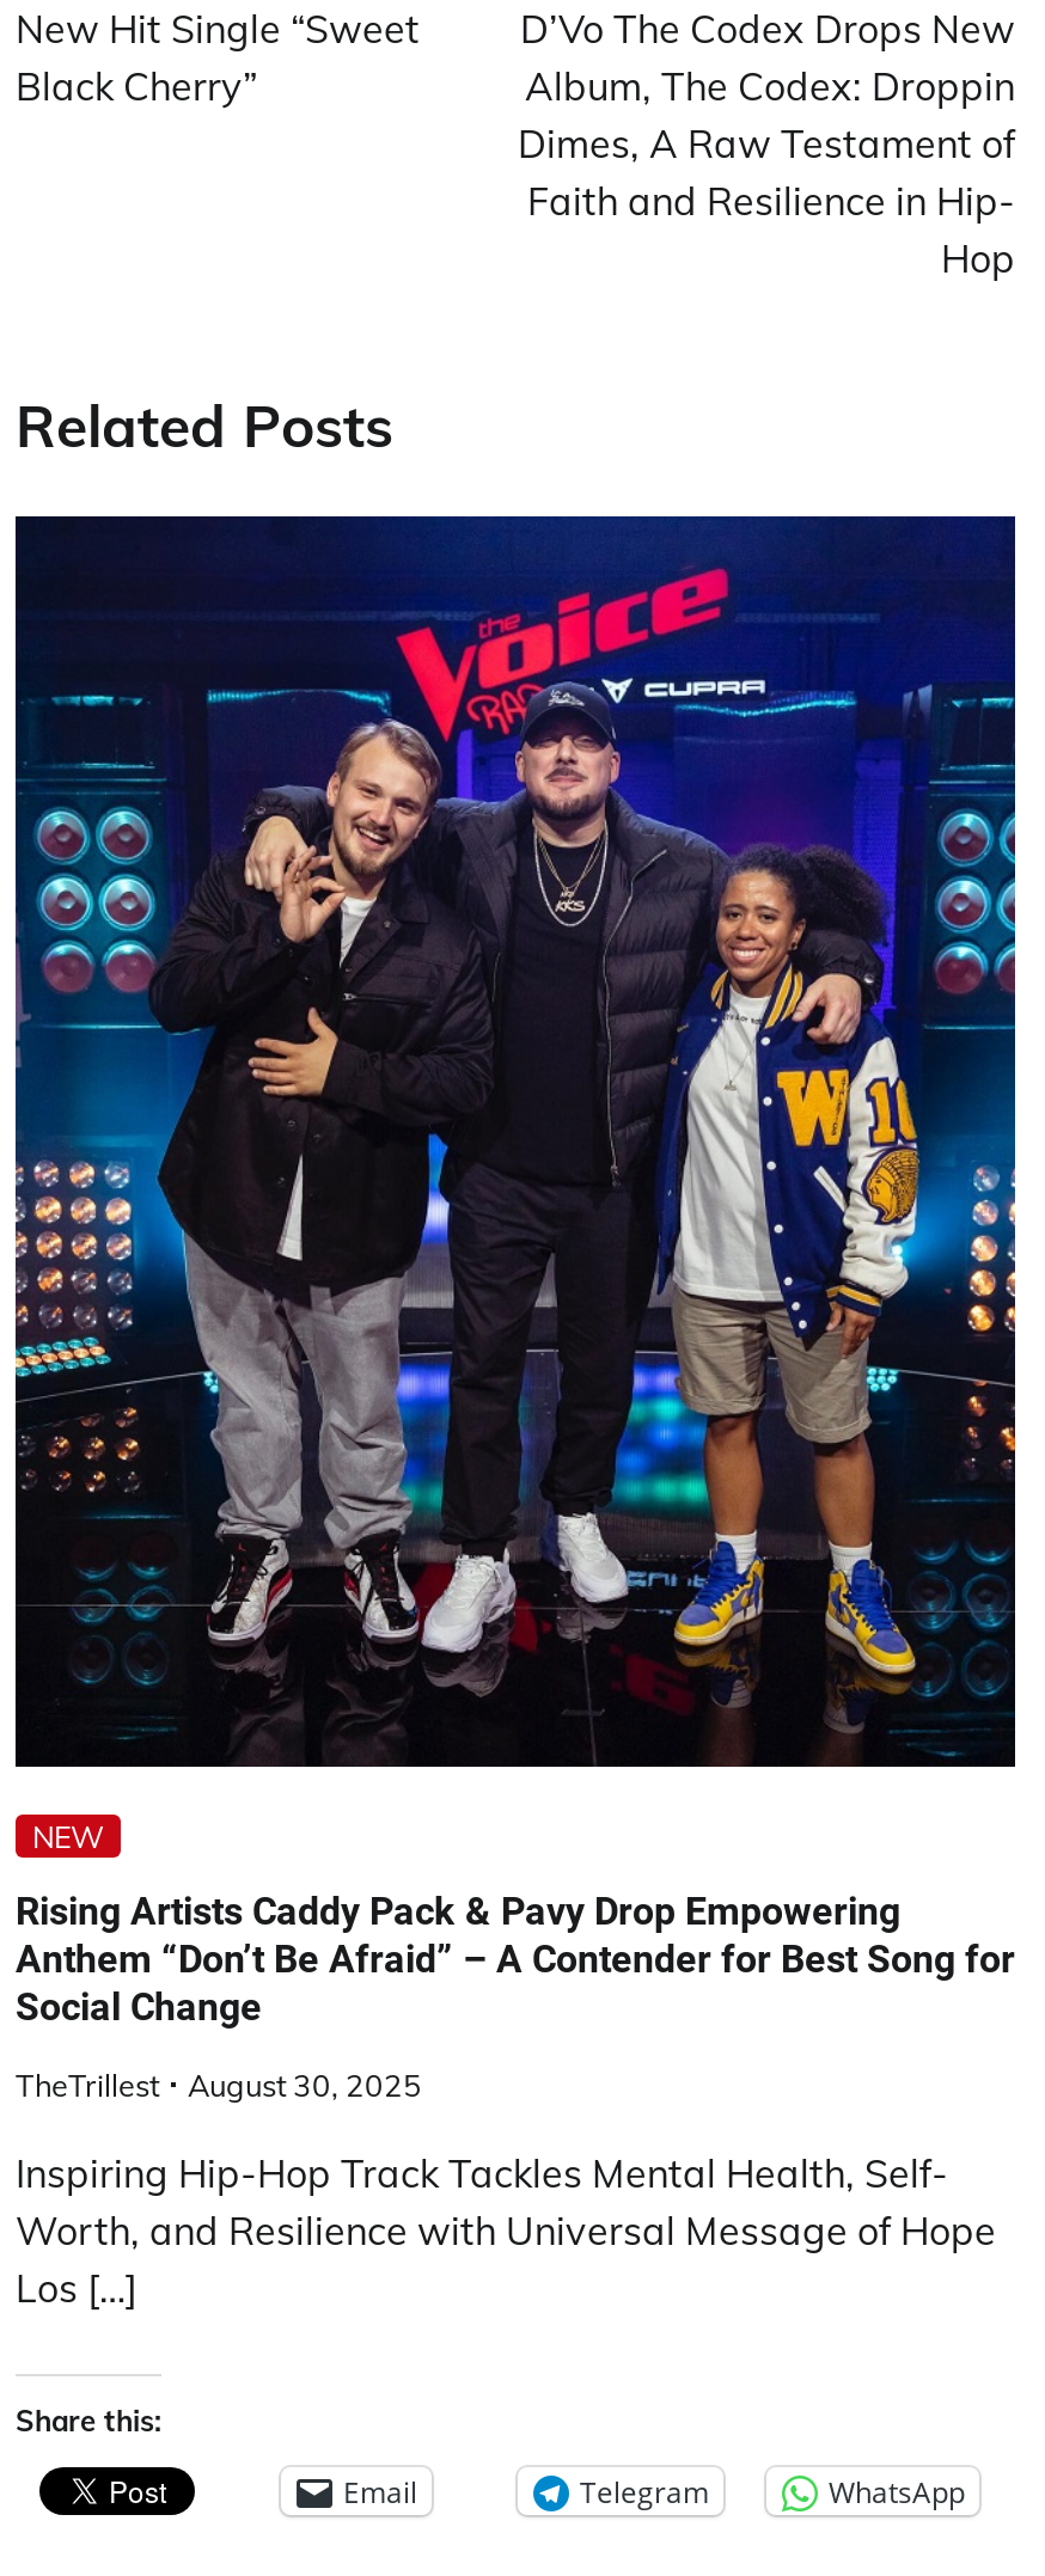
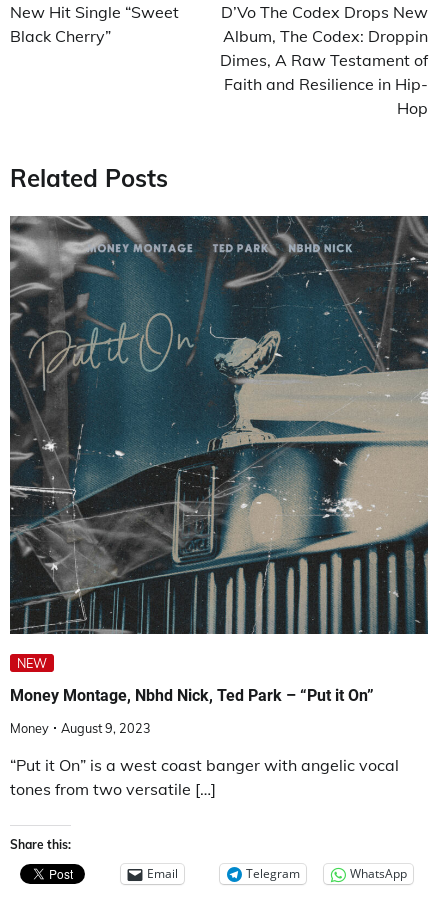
- [image]
+ [image]

- Rising Artists Caddy Pack & Pavy Drop Empowering
- Anthem “Don’t Be Afraid” – A Contender for Best Song for
- Social Change
+ Money Montage, Nbhd Nick, Ted Park – “Put it On”

- TheTrillest
- August 30, 2025
+ Money
+ August 9, 2023

- Inspiring Hip-Hop Track Tackles Mental Health, Self-
- Worth, and Resilience with Universal Message of Hope
- Los […]
+ “Put it On” is a west coast banger with angelic vocal
+ tones from two versatile […]
